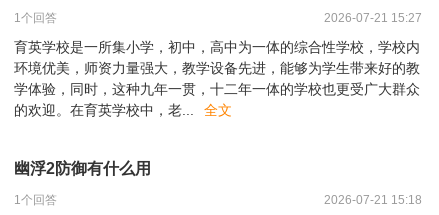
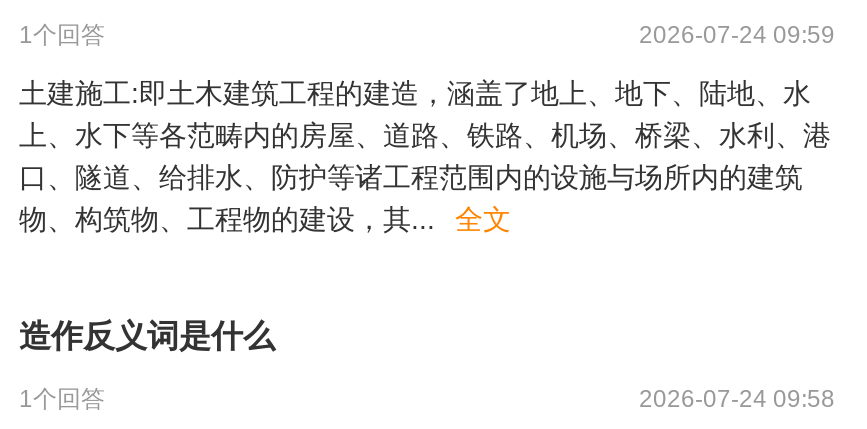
- 2026-07-21 15:27
+ 2026-07-24 09:59

- 育英学校是一所集小学，初中，高中为一体的综合性学校，学校内
- 环境优美，师资力量强大，教学设备先进，能够为学生带来好的教
- 学体验，同时，这种九年一贯，十二年一体的学校也更受广大群众
- 的欢迎。在育英学校中，老...
+ 土建施工:即土木建筑工程的建造，涵盖了地上、地下、陆地、水
+ 上、水下等各范畴内的房屋、道路、铁路、机场、桥梁、水利、港
+ 口、隧道、给排水、防护等诸工程范围内的设施与场所内的建筑
+ 物、构筑物、工程物的建设，其...

- 幽浮2防御有什么用
+ 造作反义词是什么

- 2026-07-21 15:18
+ 2026-07-24 09:58
